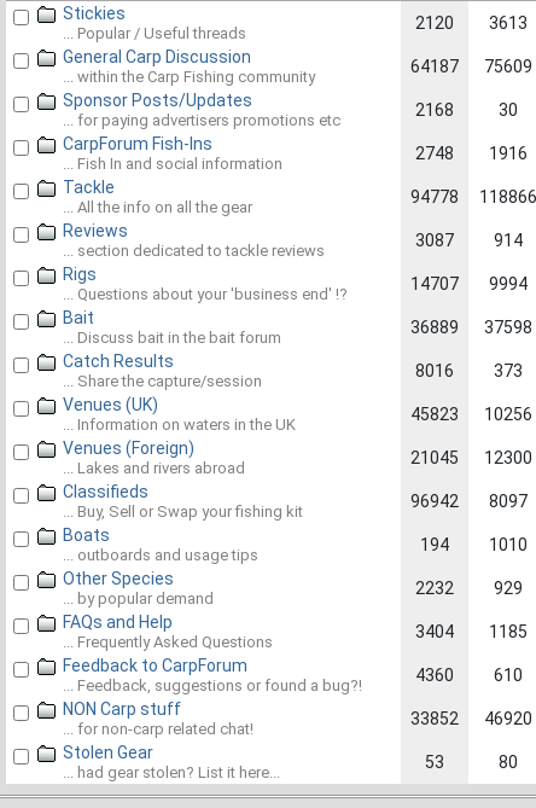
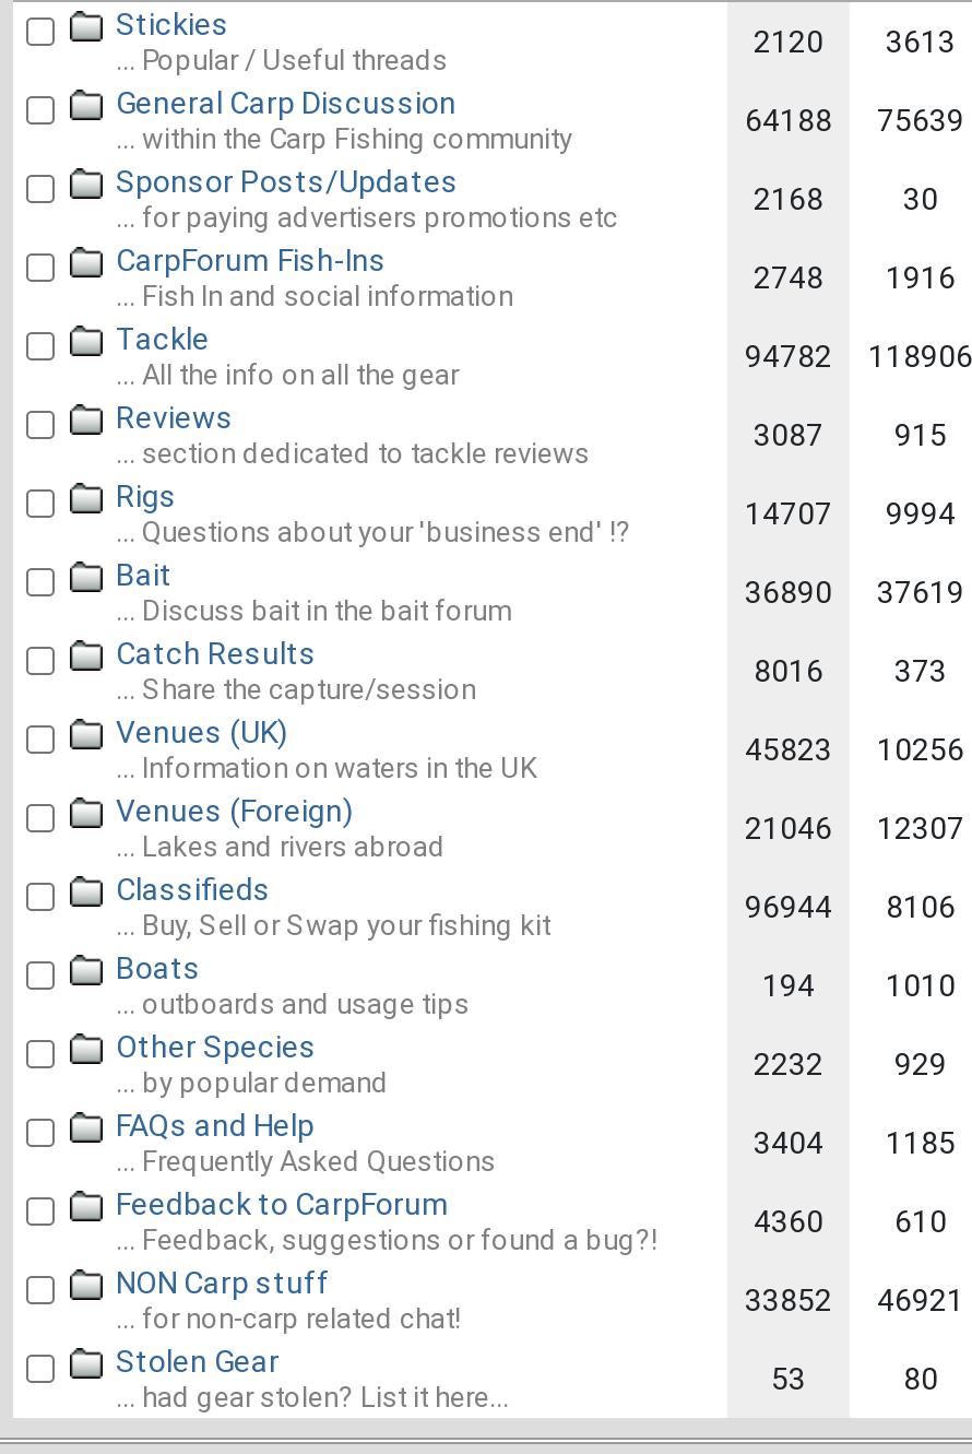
- 64187
+ 64188

- 75609
+ 75639

- 94778
+ 94782

- 118866
+ 118906

- 914
+ 915

- 36889
+ 36890

- 37598
+ 37619

- 21045
+ 21046

- 12300
+ 12307

- 96942
+ 96944

- 8097
+ 8106

- 33852 46920
+ 33852 46921
